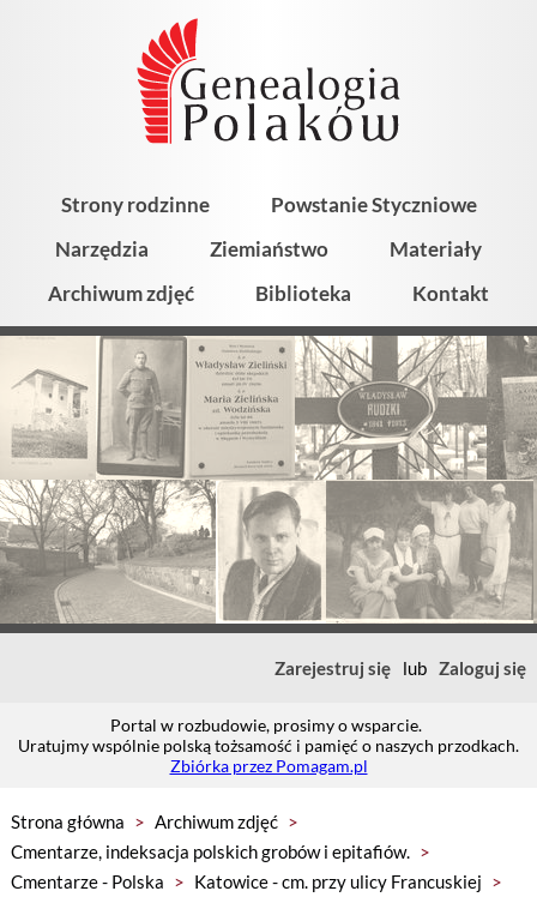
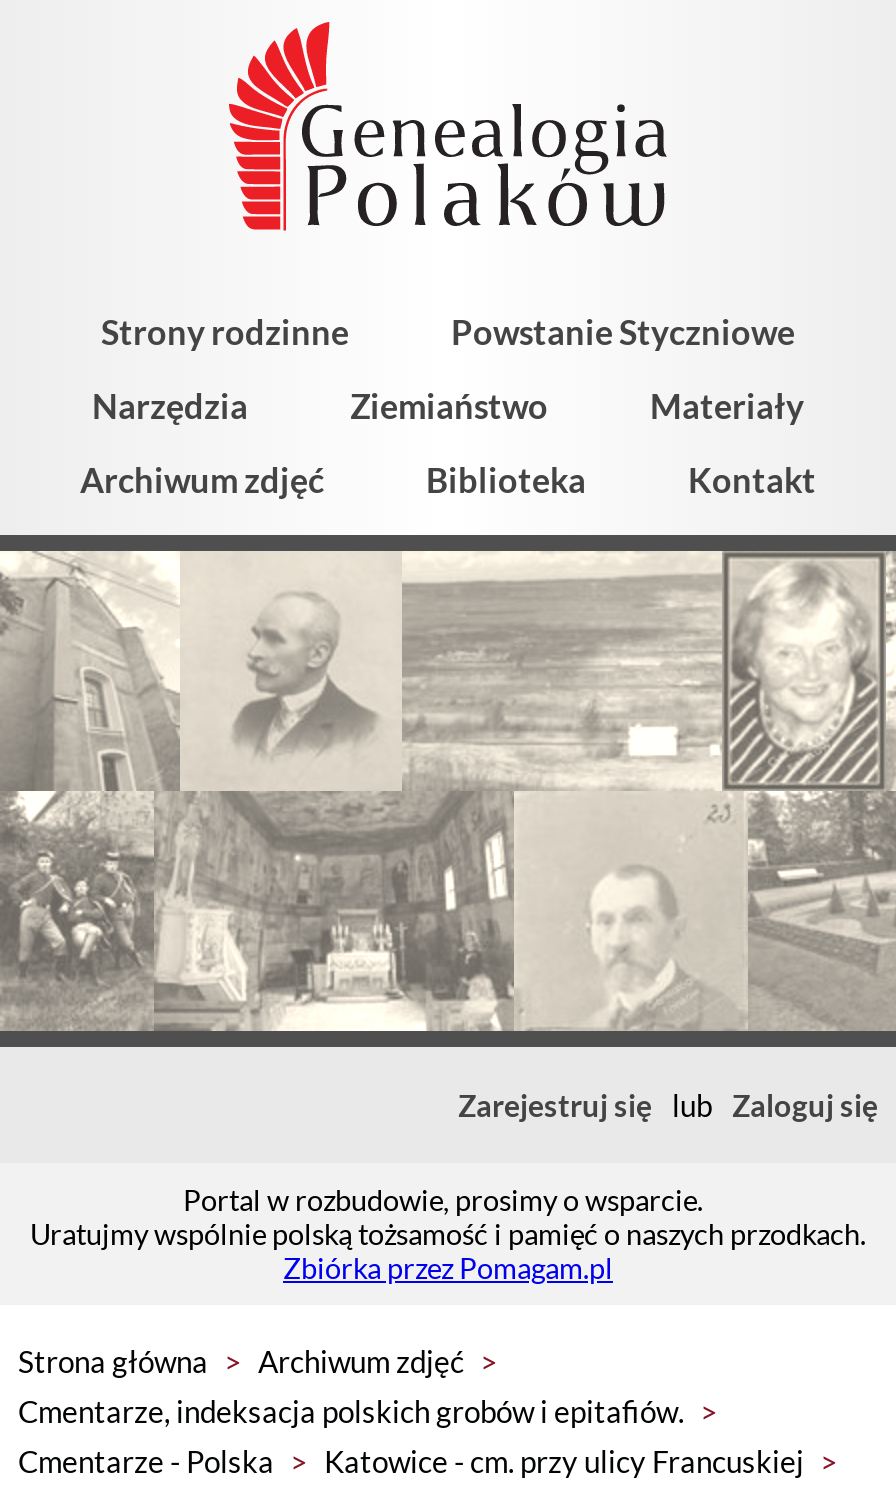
- [image]
+ [image]
